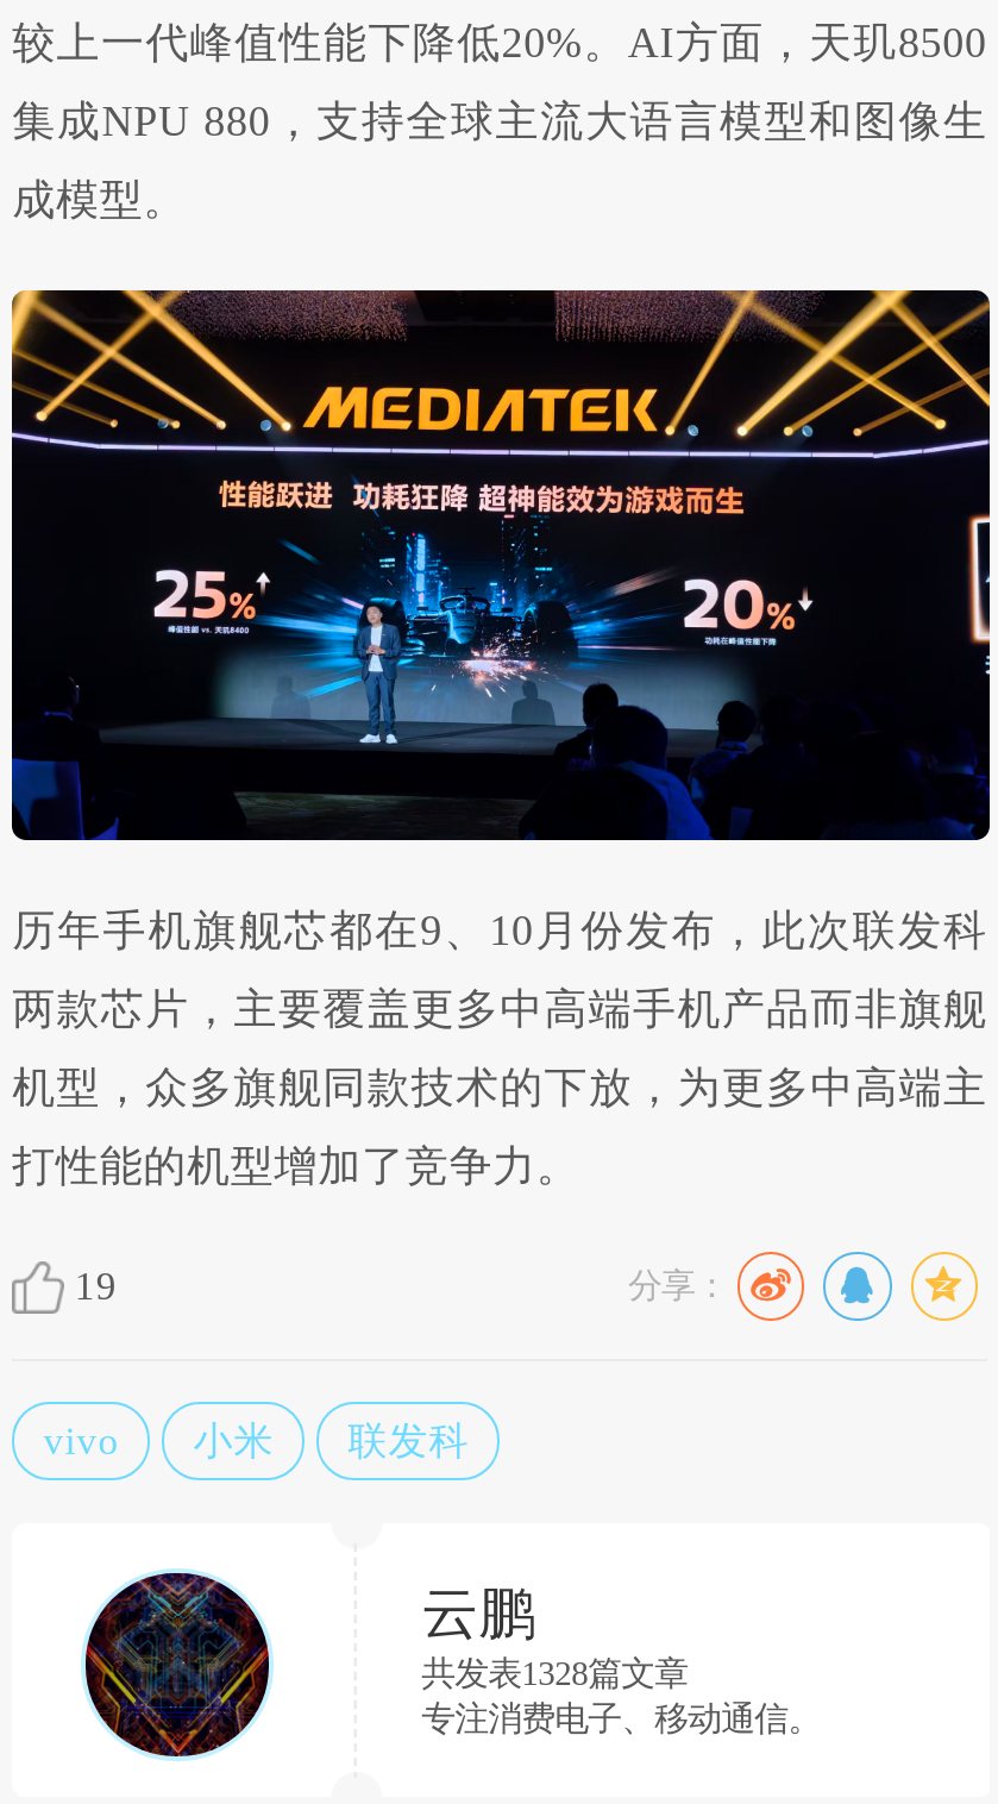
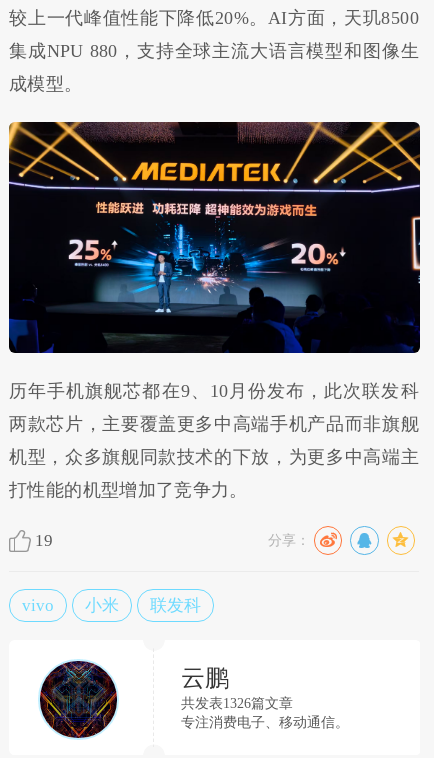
- 共发表1328篇文章
+ 共发表1326篇文章
